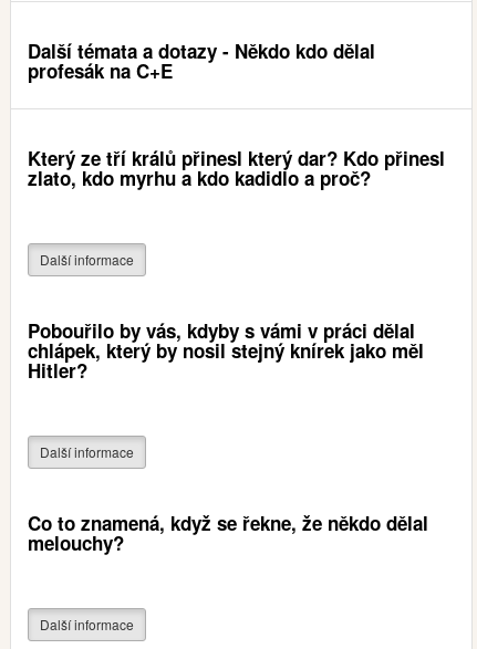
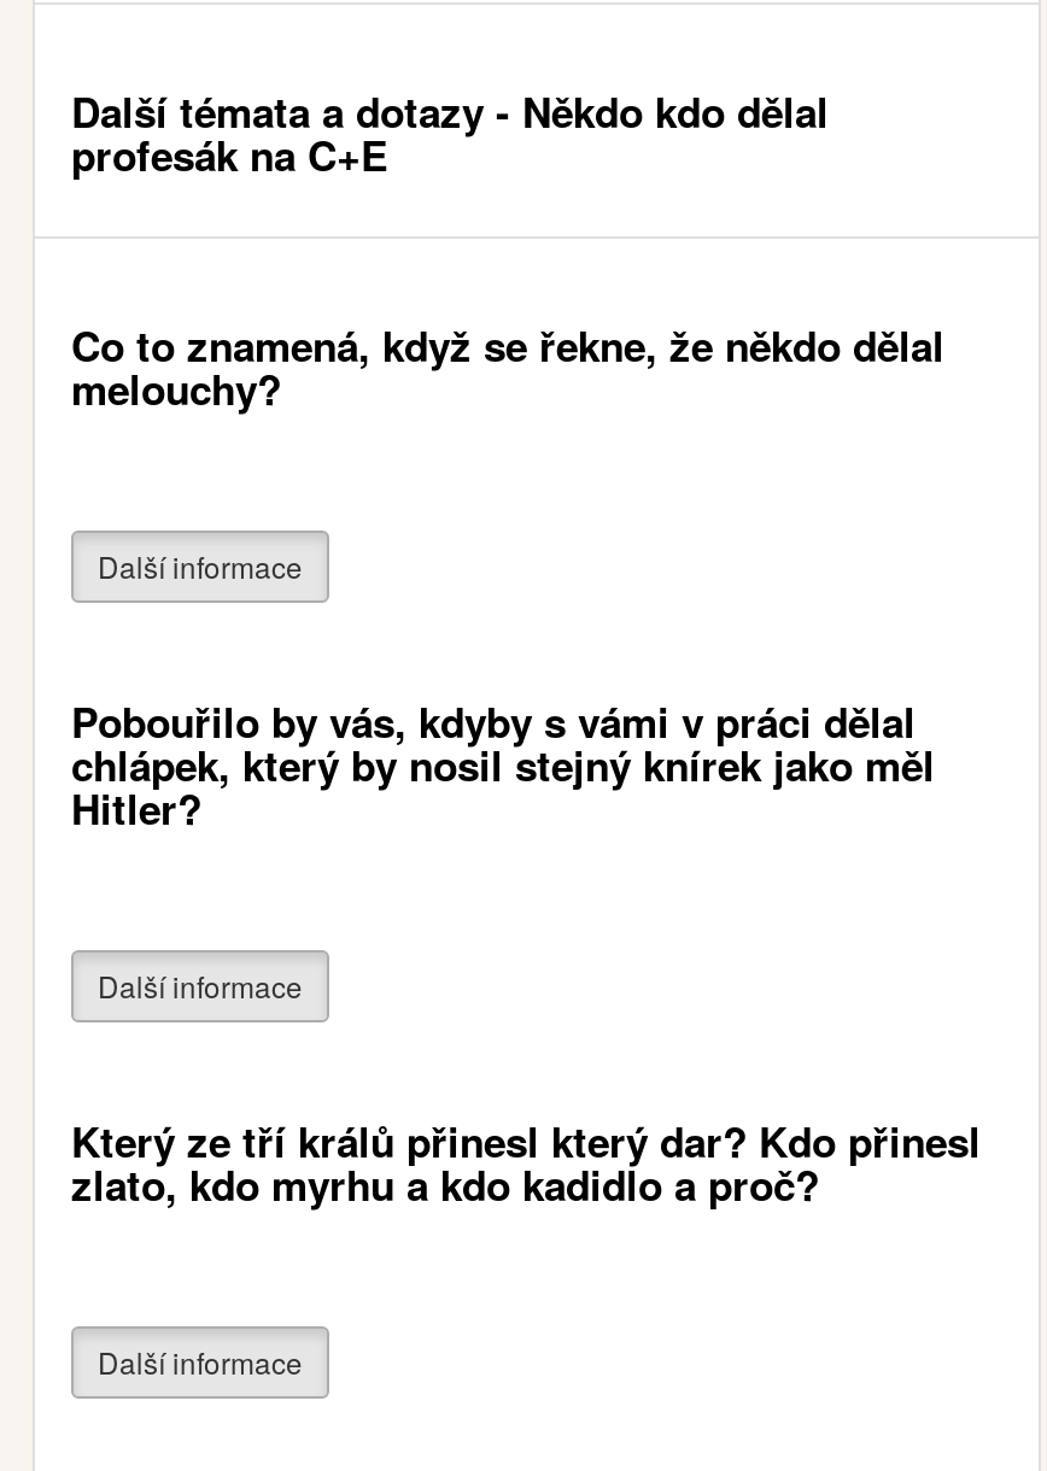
moved down: Který ze tří králů přinesl který dar? Kdo přinesl | zlato, kdo myrhu a kdo kadidlo a proč?

moved up: Co to znamená, když se řekne, že někdo dělal | melouchy?
